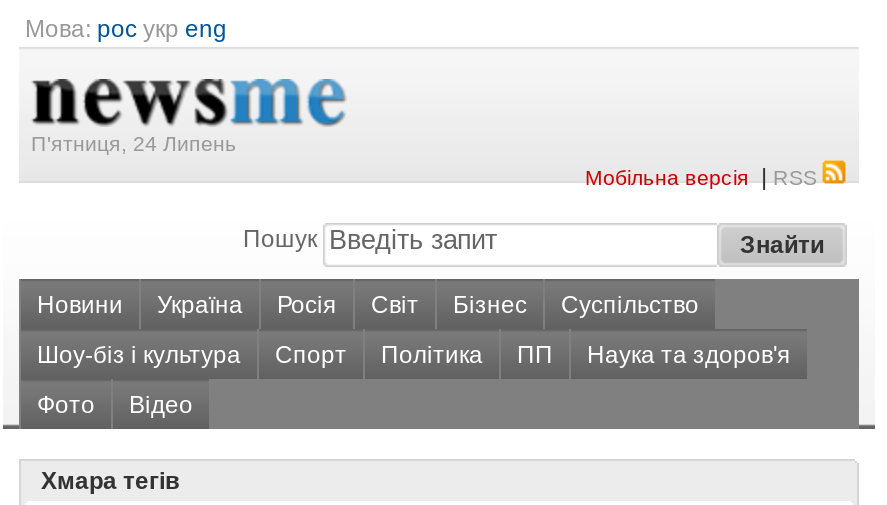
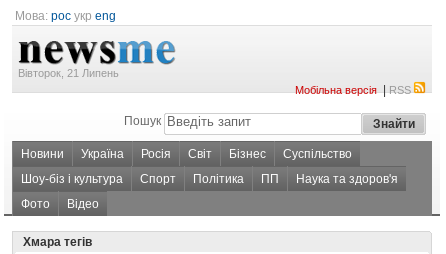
- П'ятниця, 24 Липень
+ Вівторок, 21 Липень
